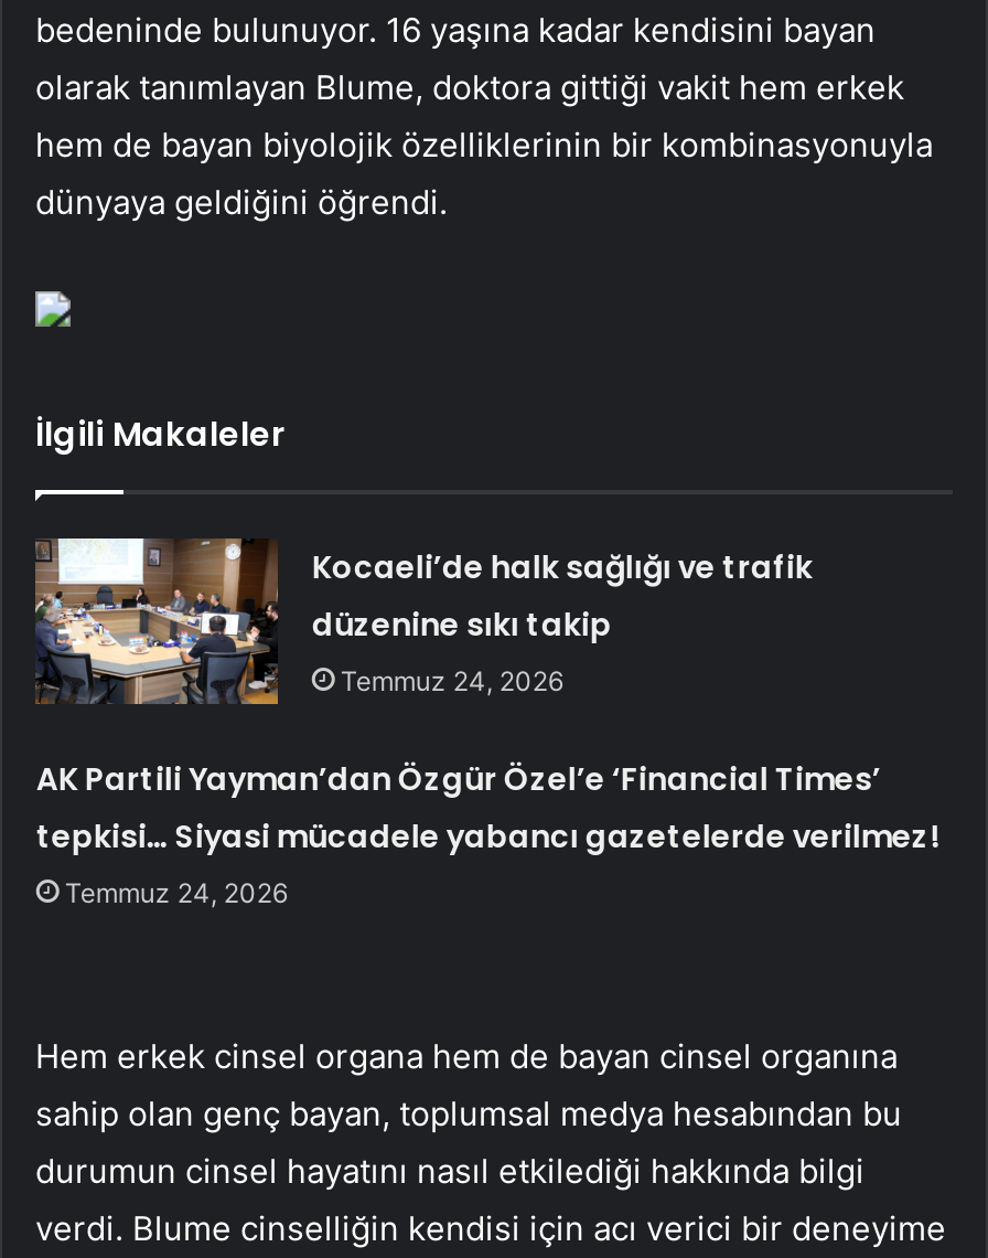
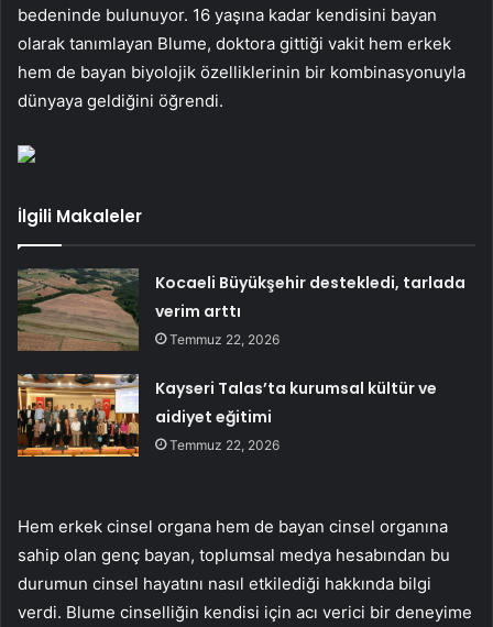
- [image]
- Kocaeli’de halk sağlığı ve trafik
- düzenine sıkı takip
- Temmuz 24, 2026
+ [image]
+ Kocaeli Büyükşehir destekledi, tarlada
+ verim arttı
+ Temmuz 22, 2026

- AK Partili Yayman’dan Özgür Özel’e ‘Financial Times’
- tepkisi… Siyasi mücadele yabancı gazetelerde verilmez!
- Temmuz 24, 2026
+ Kayseri Talas’ta kurumsal kültür ve
+ aidiyet eğitimi
+ Temmuz 22, 2026
